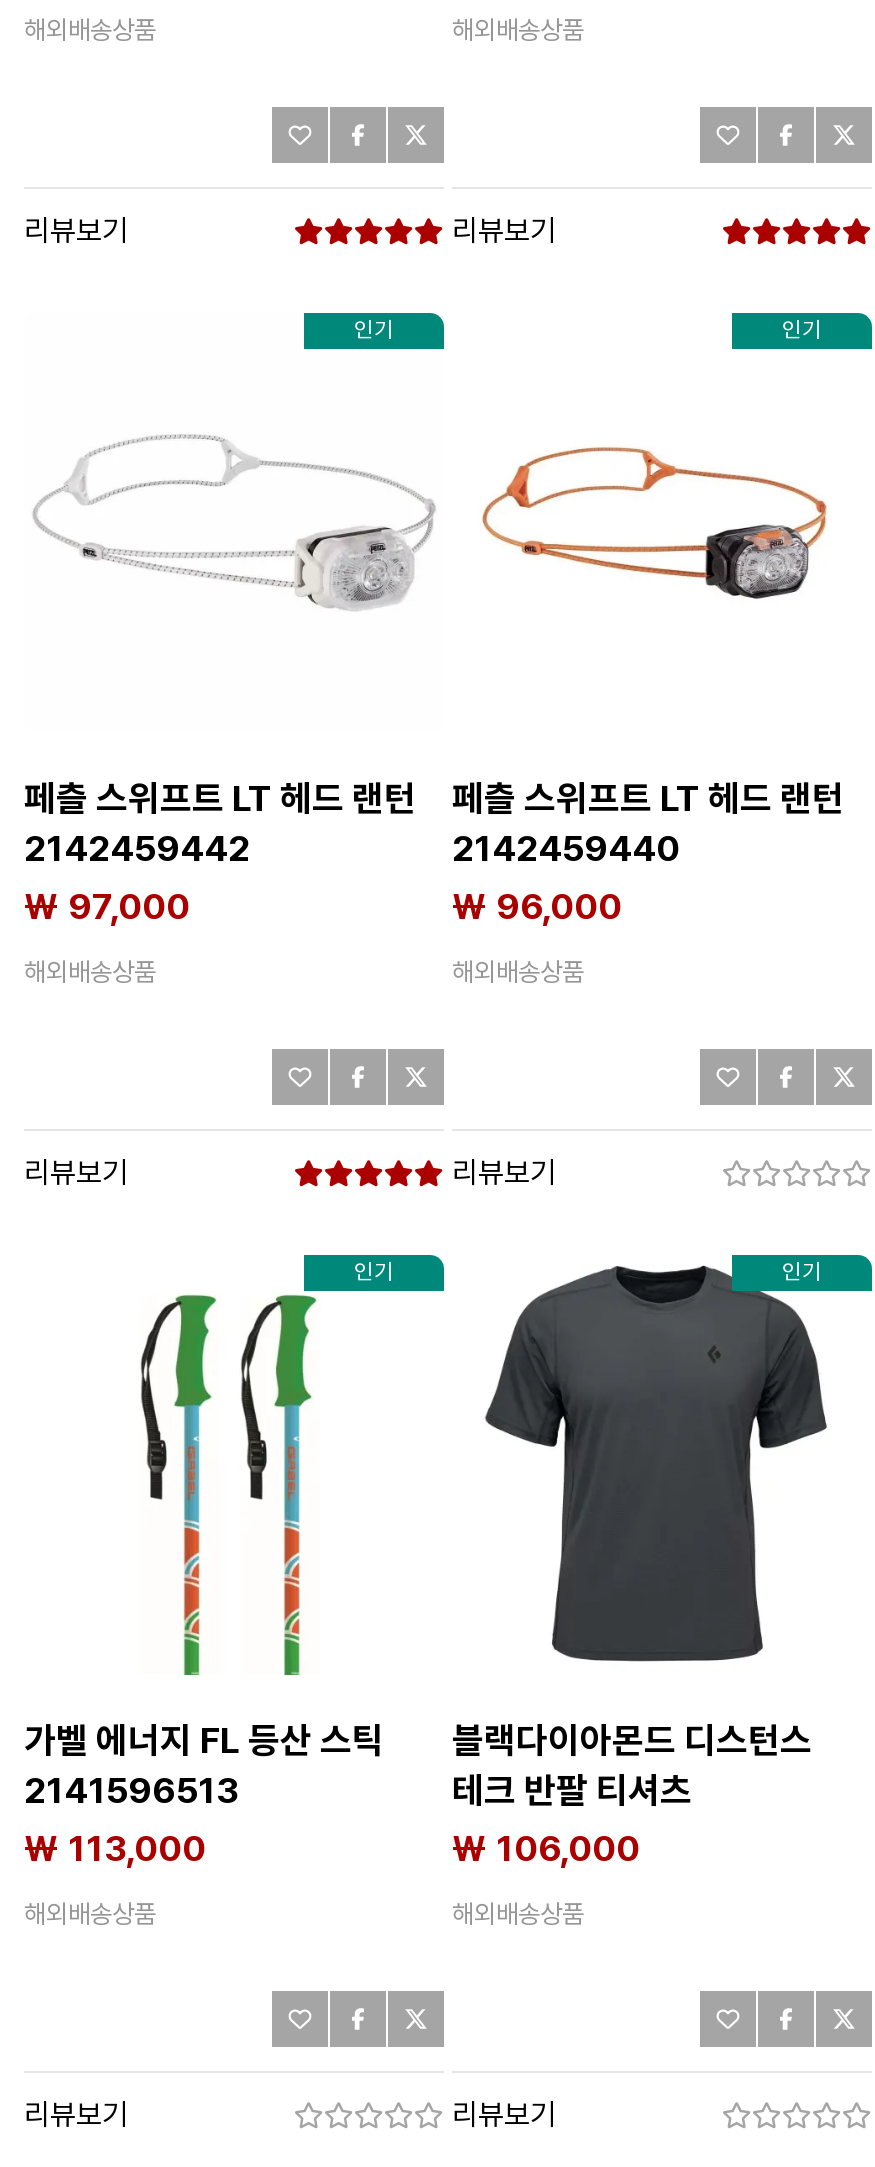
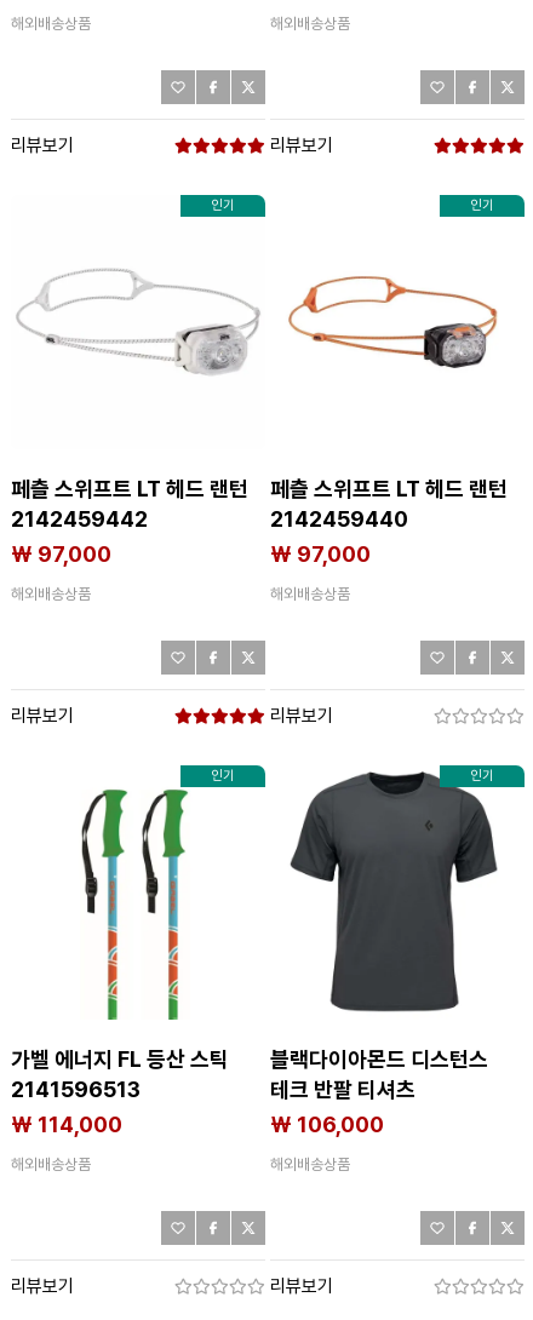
- ₩ 96,000
+ ₩ 97,000

- ₩ 113,000
+ ₩ 114,000
